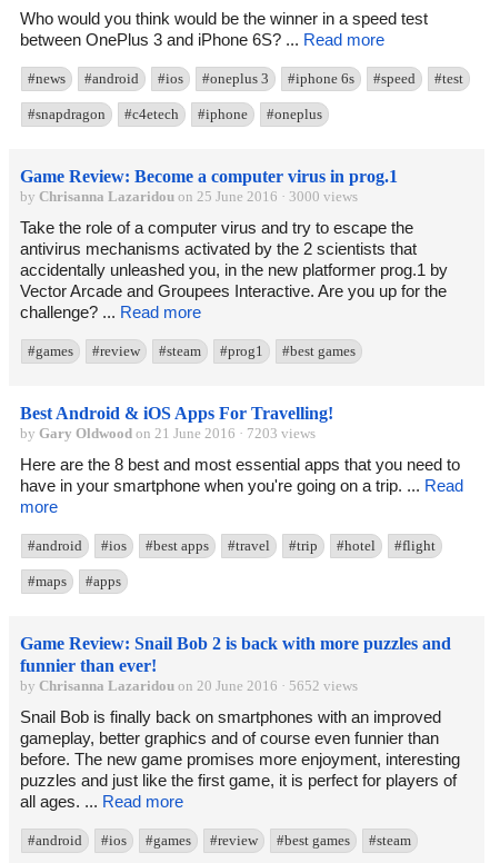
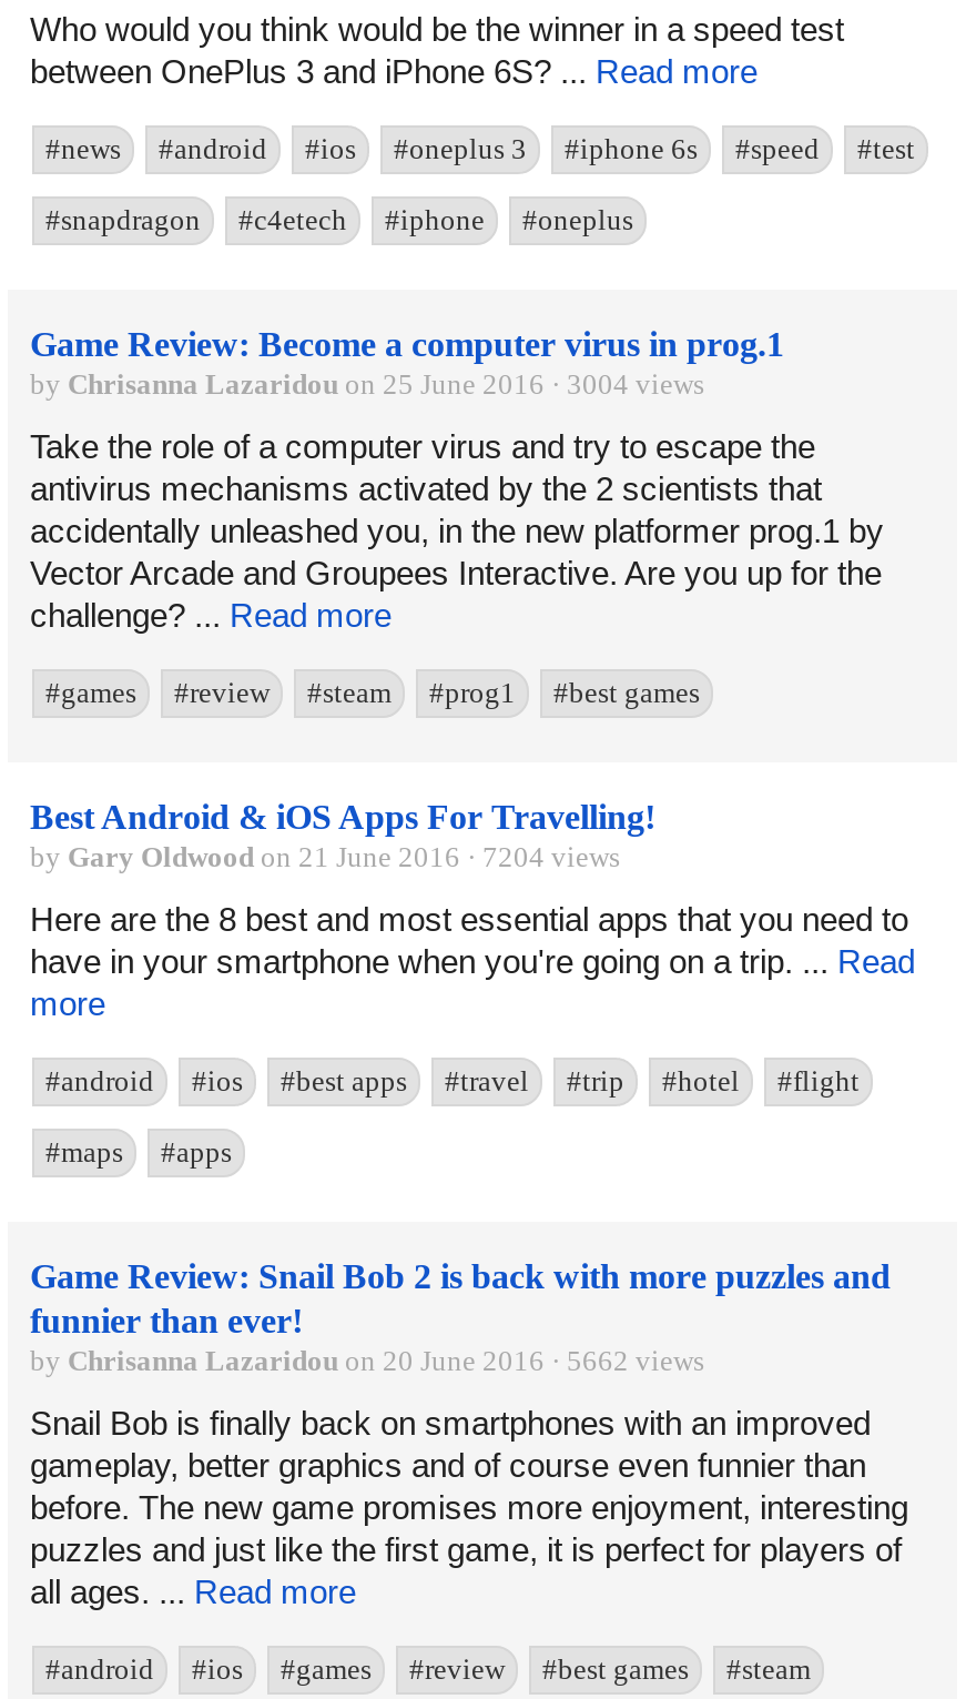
- by Chrisanna Lazaridou on 25 June 2016 · 3000 views
+ by Chrisanna Lazaridou on 25 June 2016 · 3004 views

- by Gary Oldwood on 21 June 2016 · 7203 views
+ by Gary Oldwood on 21 June 2016 · 7204 views

- by Chrisanna Lazaridou on 20 June 2016 · 5652 views
+ by Chrisanna Lazaridou on 20 June 2016 · 5662 views
